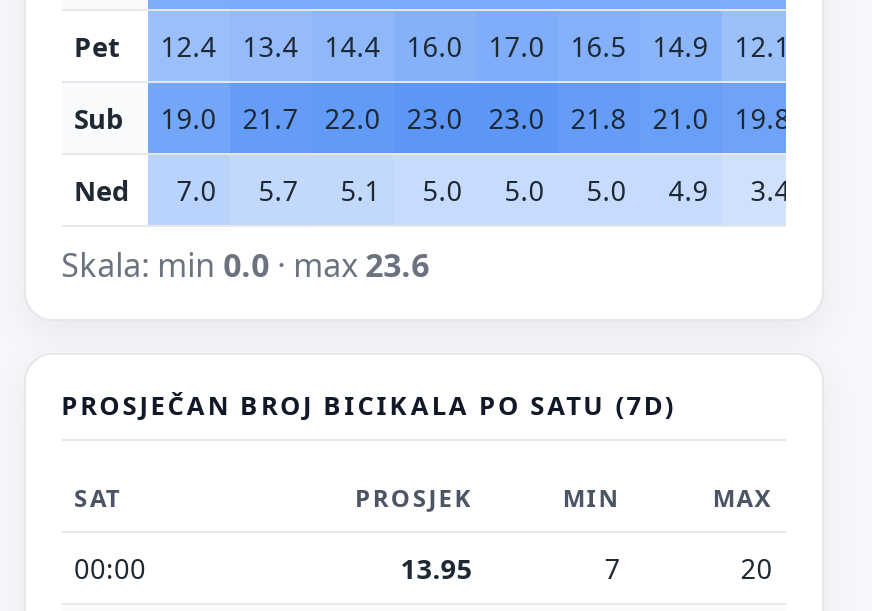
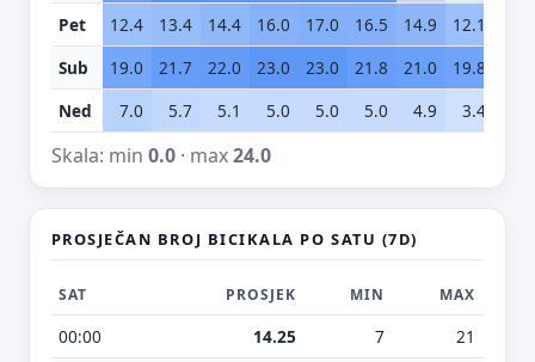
- Skala: min 0.0 · max 23.6
+ Skala: min 0.0 · max 24.0

- 13.95
+ 14.25

- 20
+ 21
